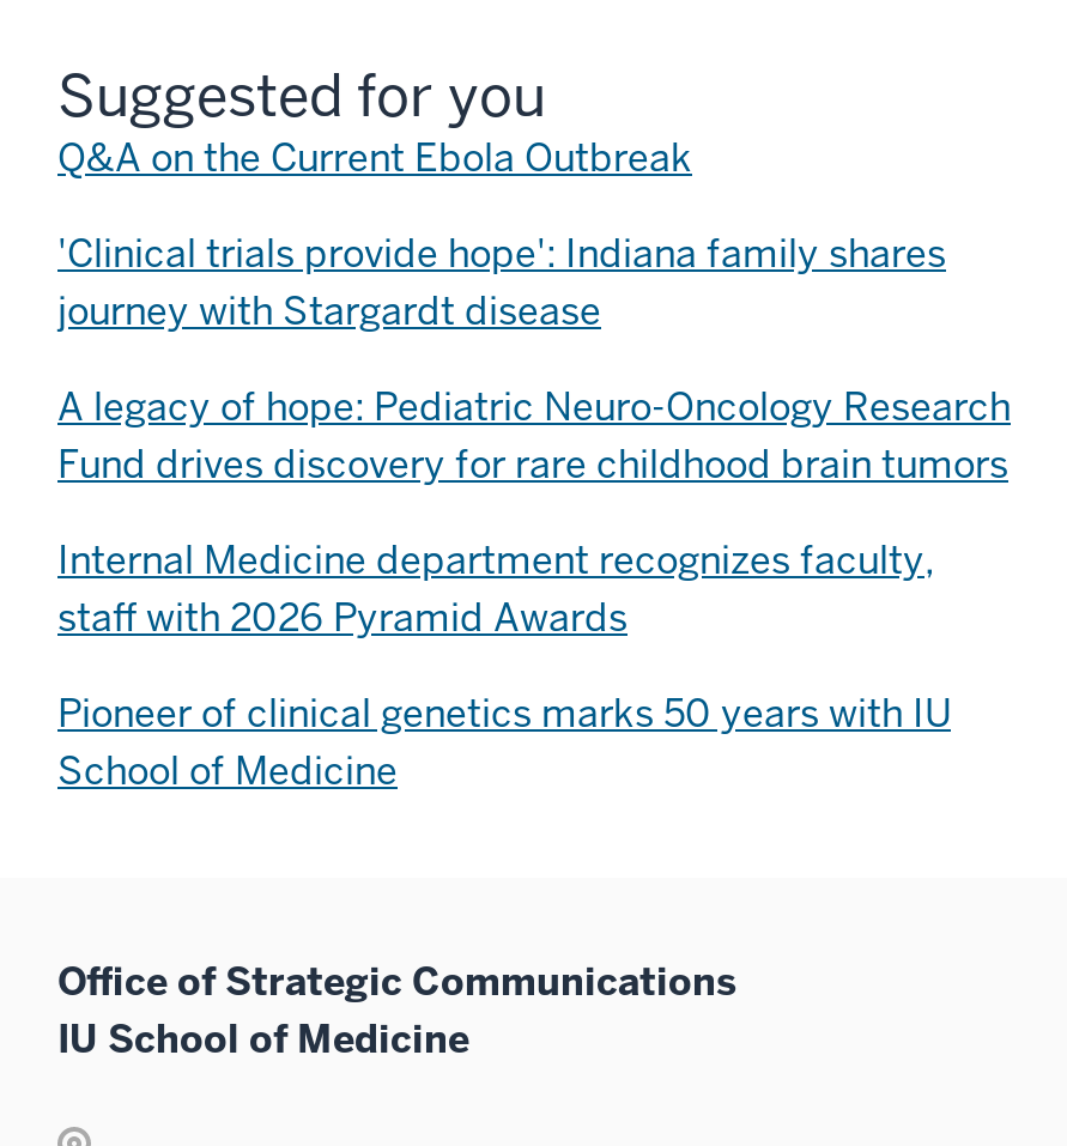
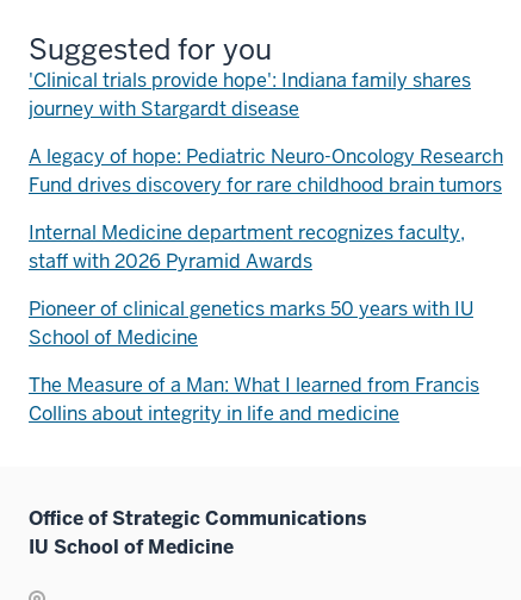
- Q&A on the Current Ebola Outbreak

moved up: 'Clinical trials provide hope': Indiana family shares | journey with Stargardt disease | A legacy of hope: Pediatric Neuro-Oncology Research | Fund drives discovery for rare childhood brain tumors | Internal Medicine department recognizes faculty, | staff with 2026 Pyramid Awards | Pioneer of clinical genetics marks 50 years with IU | School of Medicine

+ The Measure of a Man: What I learned from Francis
+ Collins about integrity in life and medicine
